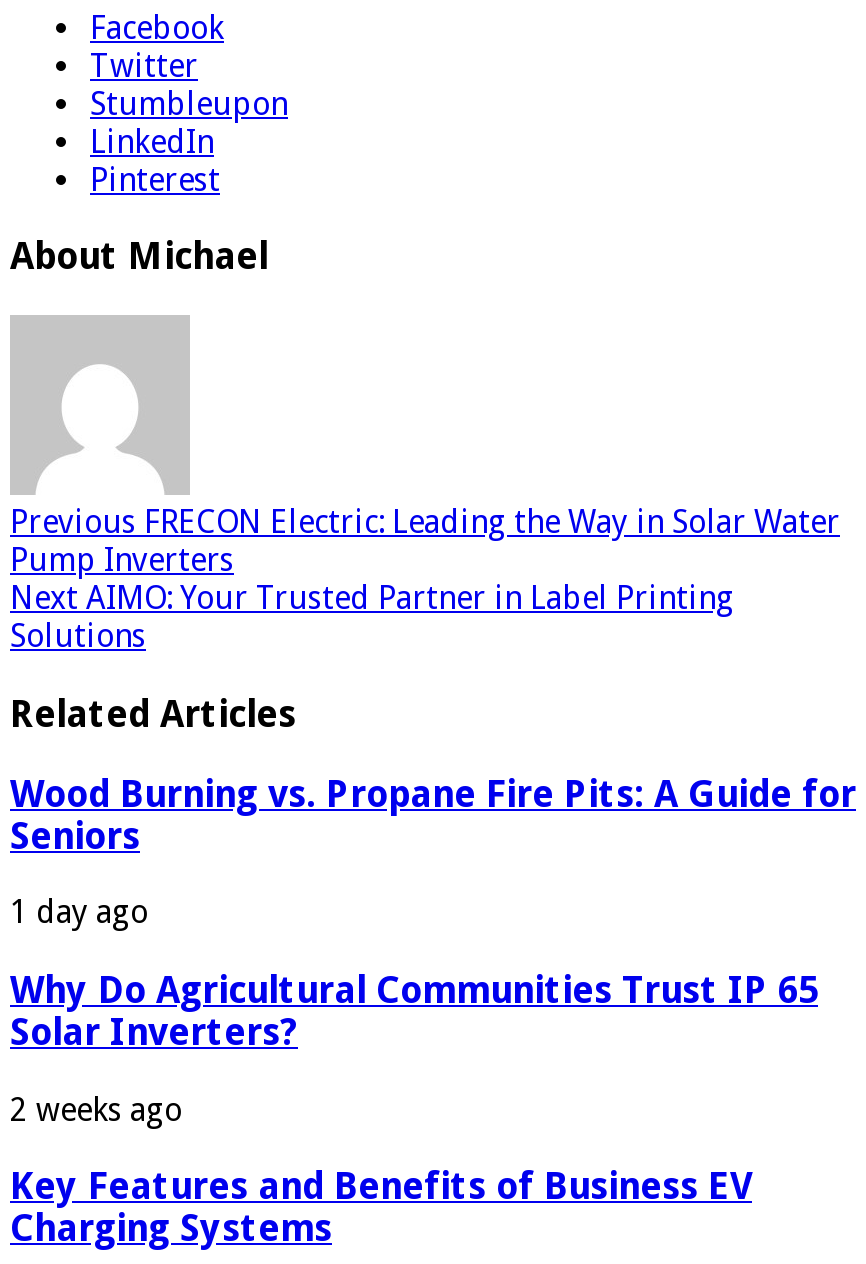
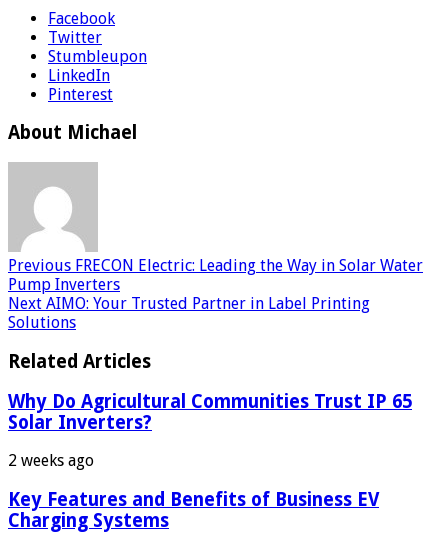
- Wood Burning vs. Propane Fire Pits: A Guide for
- Seniors
- 1 day ago
